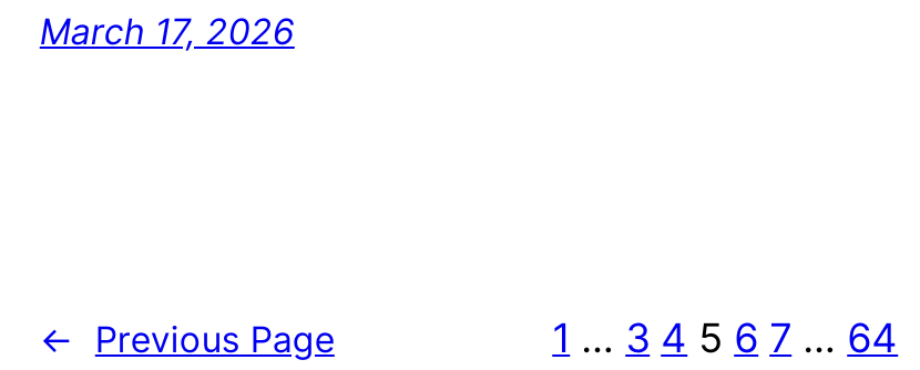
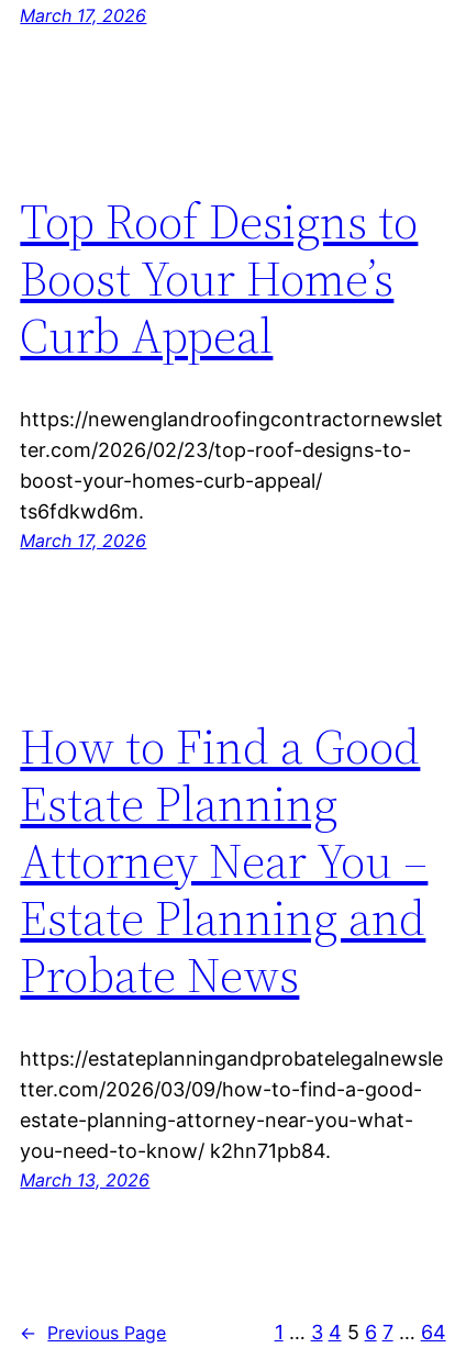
+ Top Roof Designs to
+ Boost Your Home’s
+ Curb Appeal
+ https://newenglandroofingcontractornewslet
+ ter.com/2026/02/23/top-roof-designs-to-
+ boost-your-homes-curb-appeal/
+ ts6fdkwd6m.
+ March 17, 2026
+ How to Find a Good
+ Estate Planning
+ Attorney Near You –
+ Estate Planning and
+ Probate News
+ https://estateplanningandprobatelegalnewsle
+ tter.com/2026/03/09/how-to-find-a-good-
+ estate-planning-attorney-near-you-what-
+ you-need-to-know/ k2hn71pb84.
+ March 13, 2026
